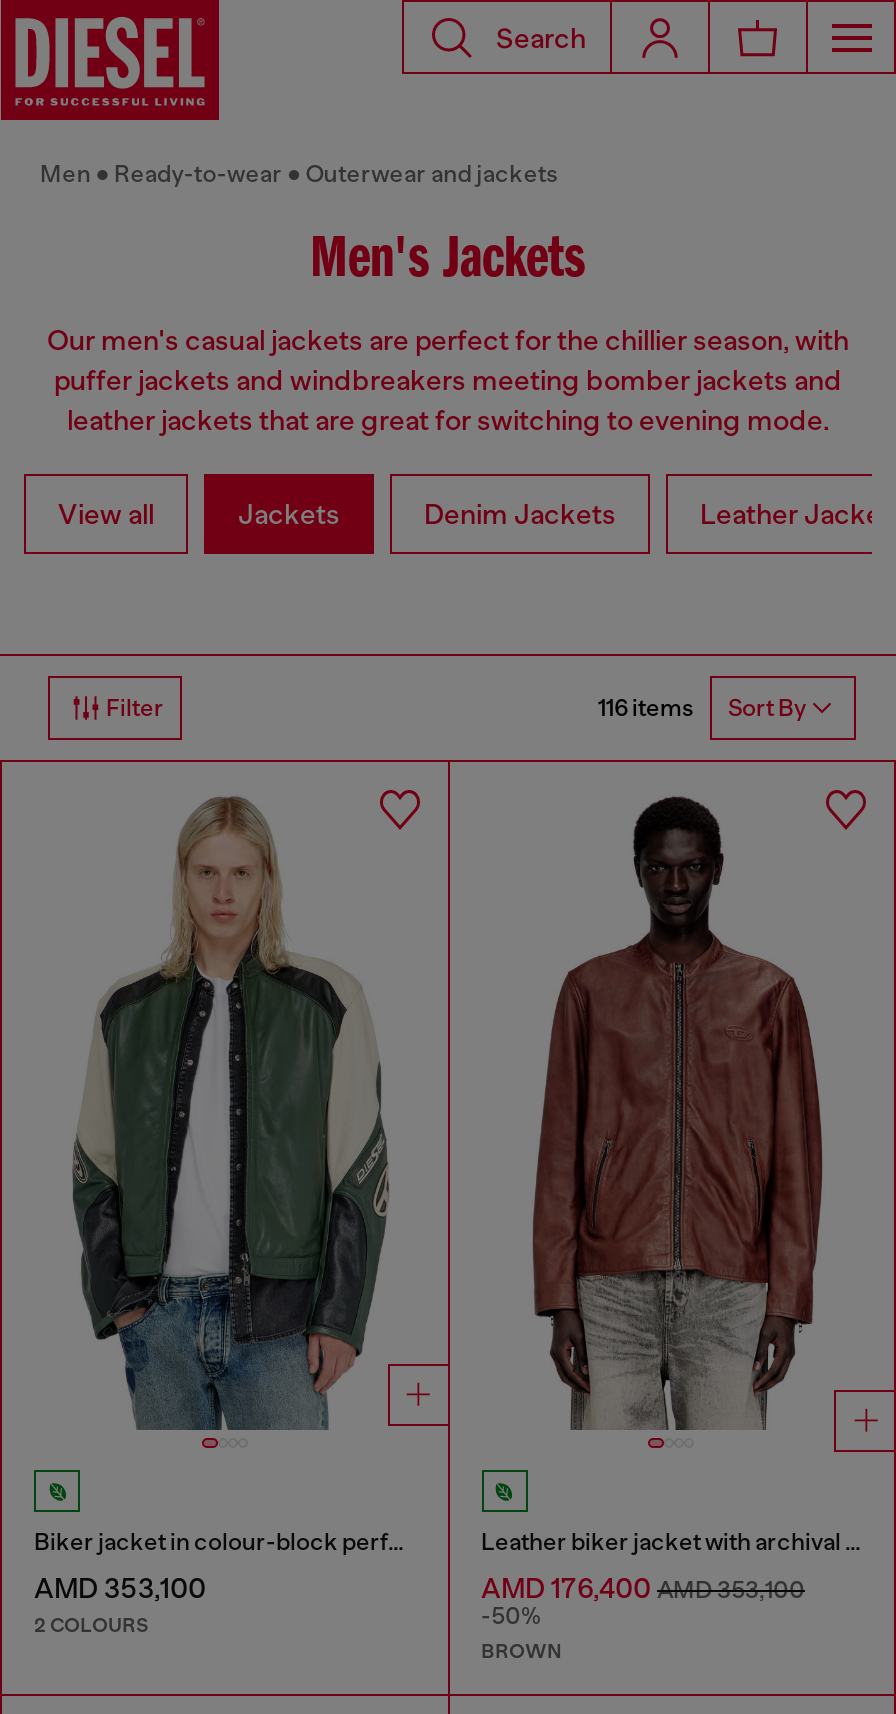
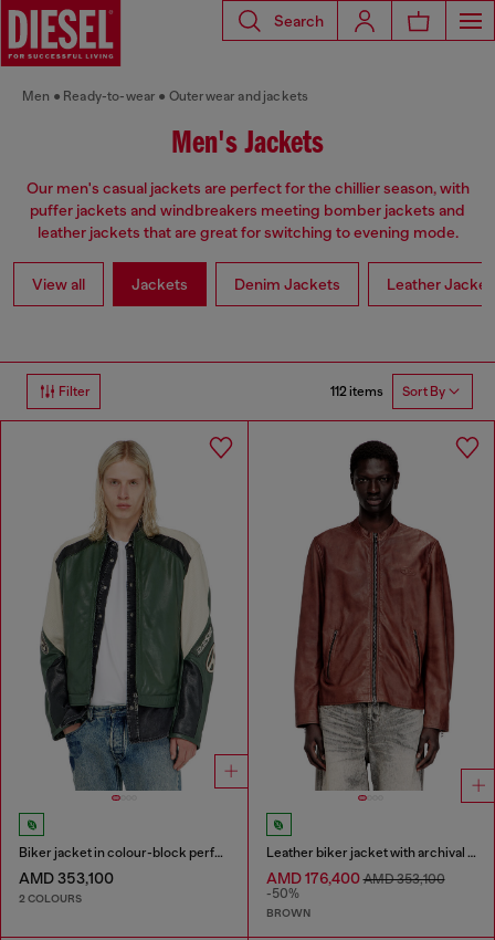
- 116 items Sort By
+ 112 items Sort By
